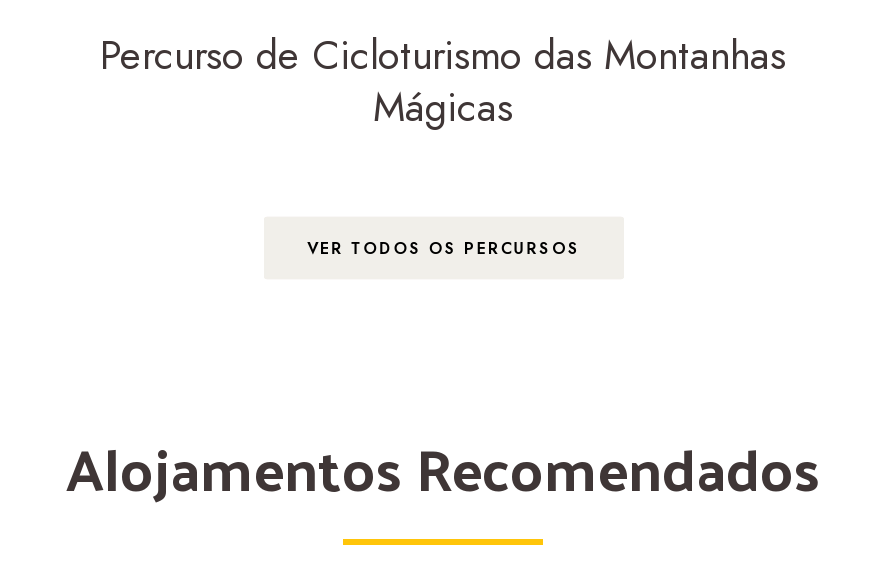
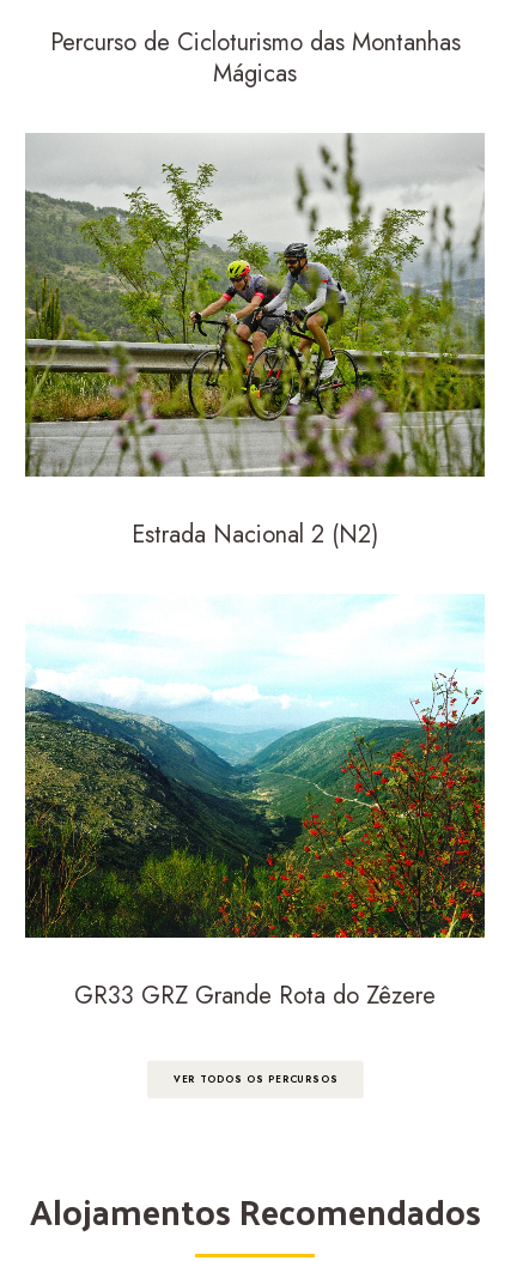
+ [image]
+ Estrada Nacional 2 (N2)

+ [image]
+ GR33 GRZ Grande Rota do Zêzere
